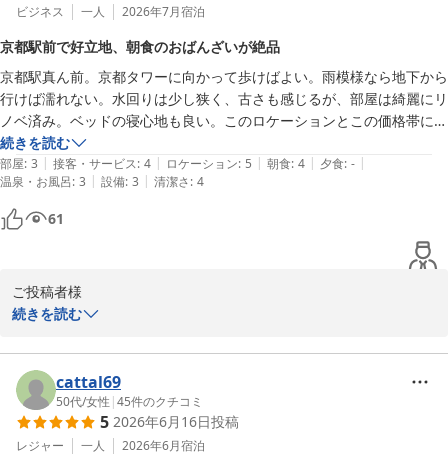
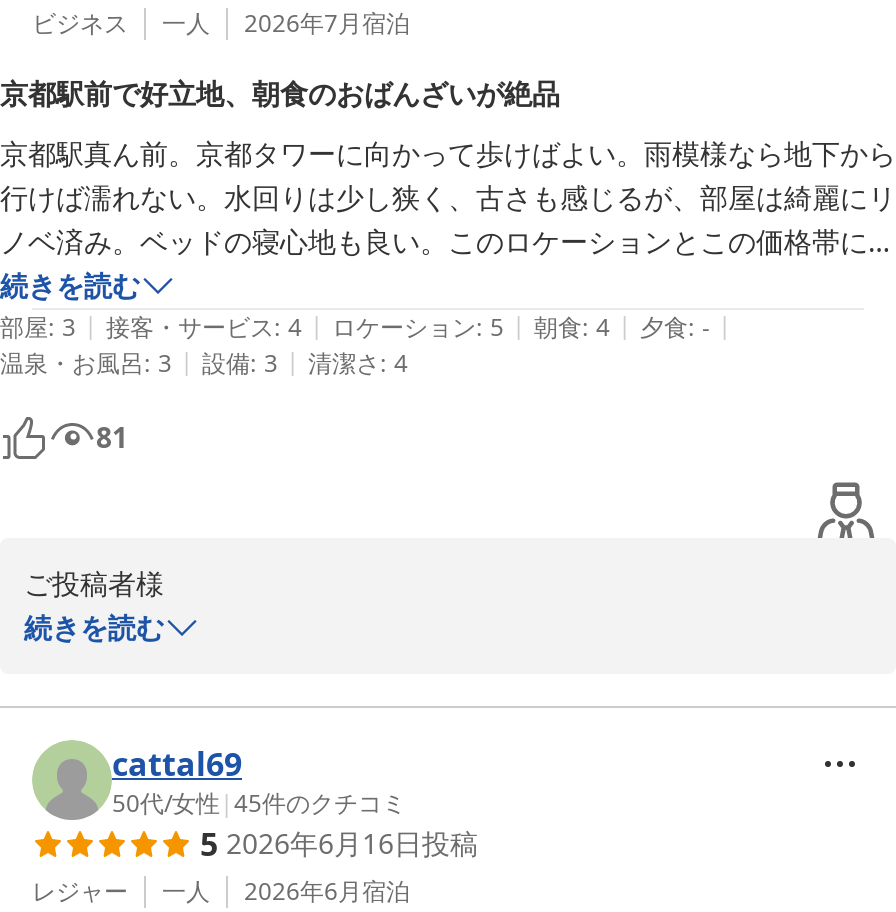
- 61
+ 81
